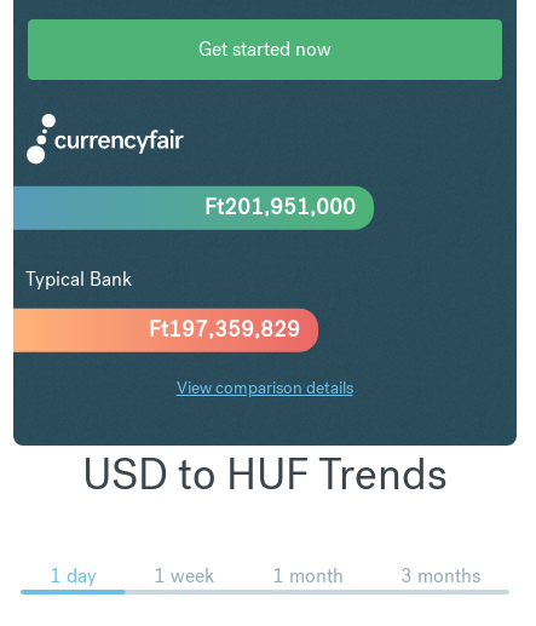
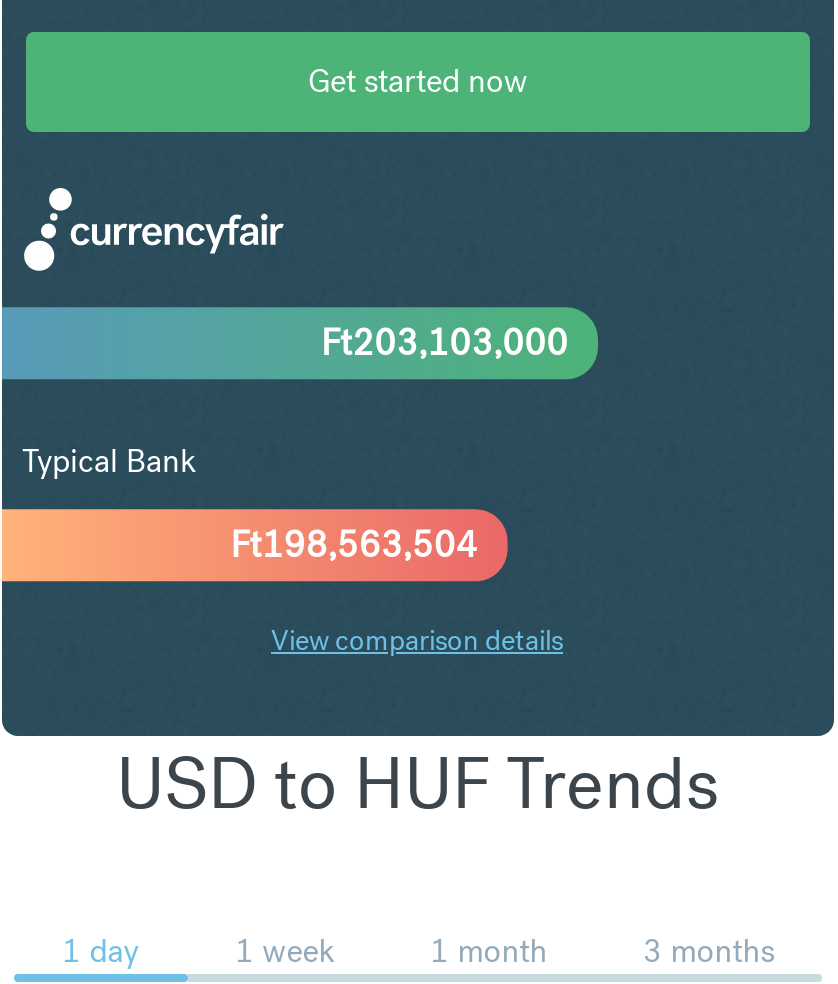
- Ft201,951,000
+ Ft203,103,000

- Ft197,359,829
+ Ft198,563,504
